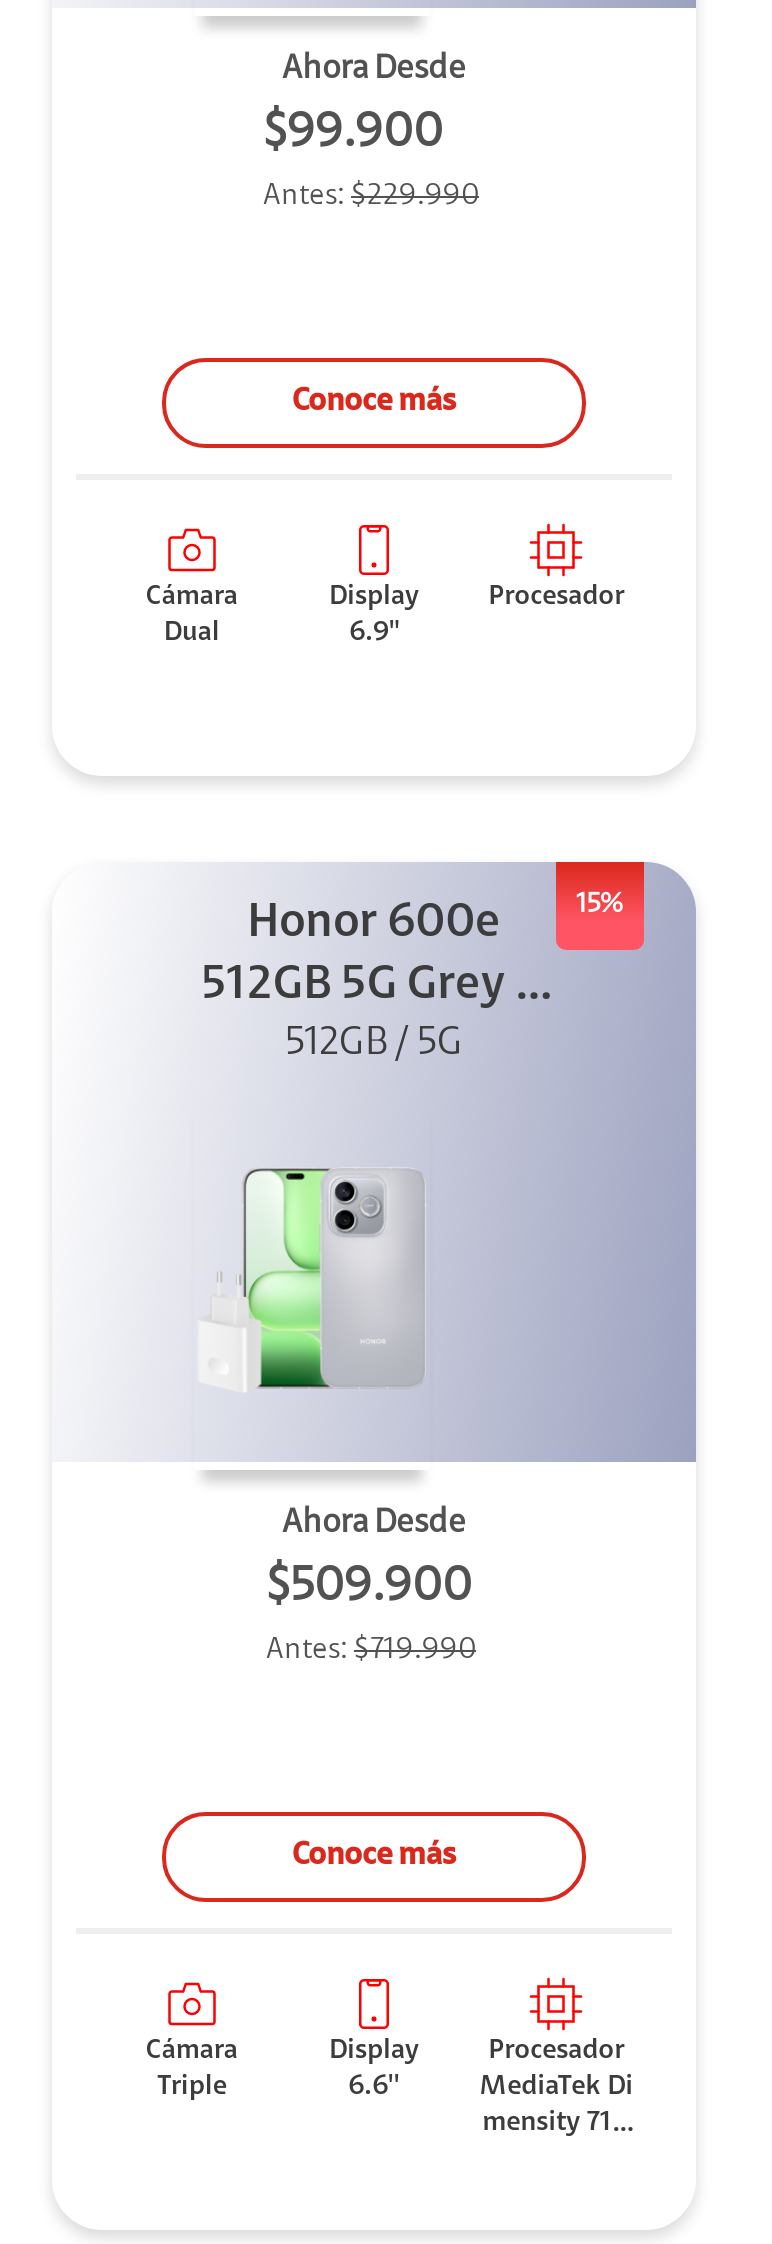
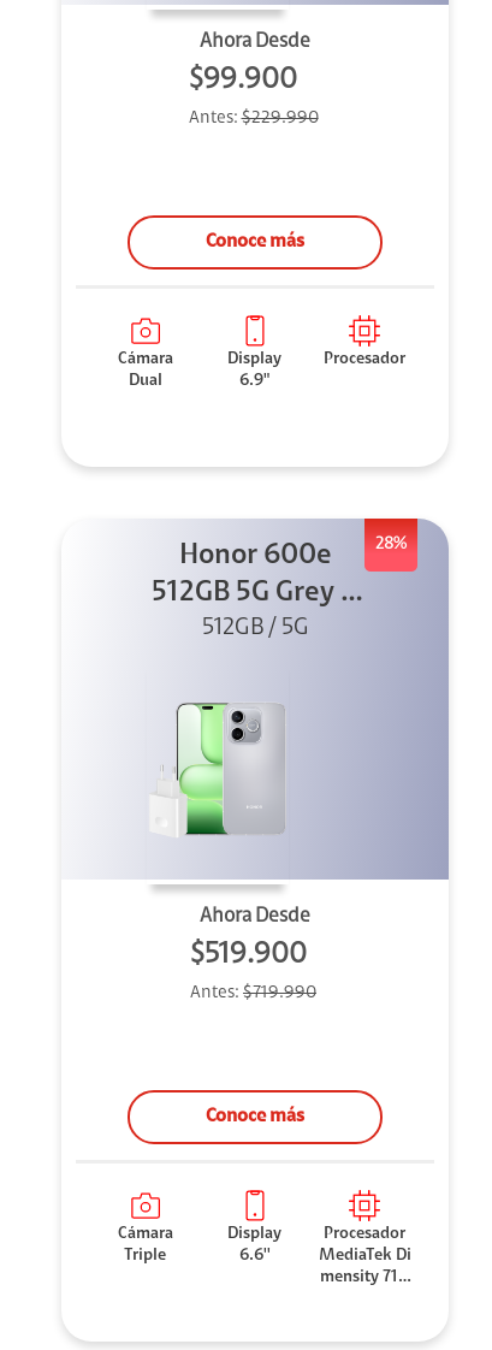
- 15%
+ 28%

- $509.900
+ $519.900
